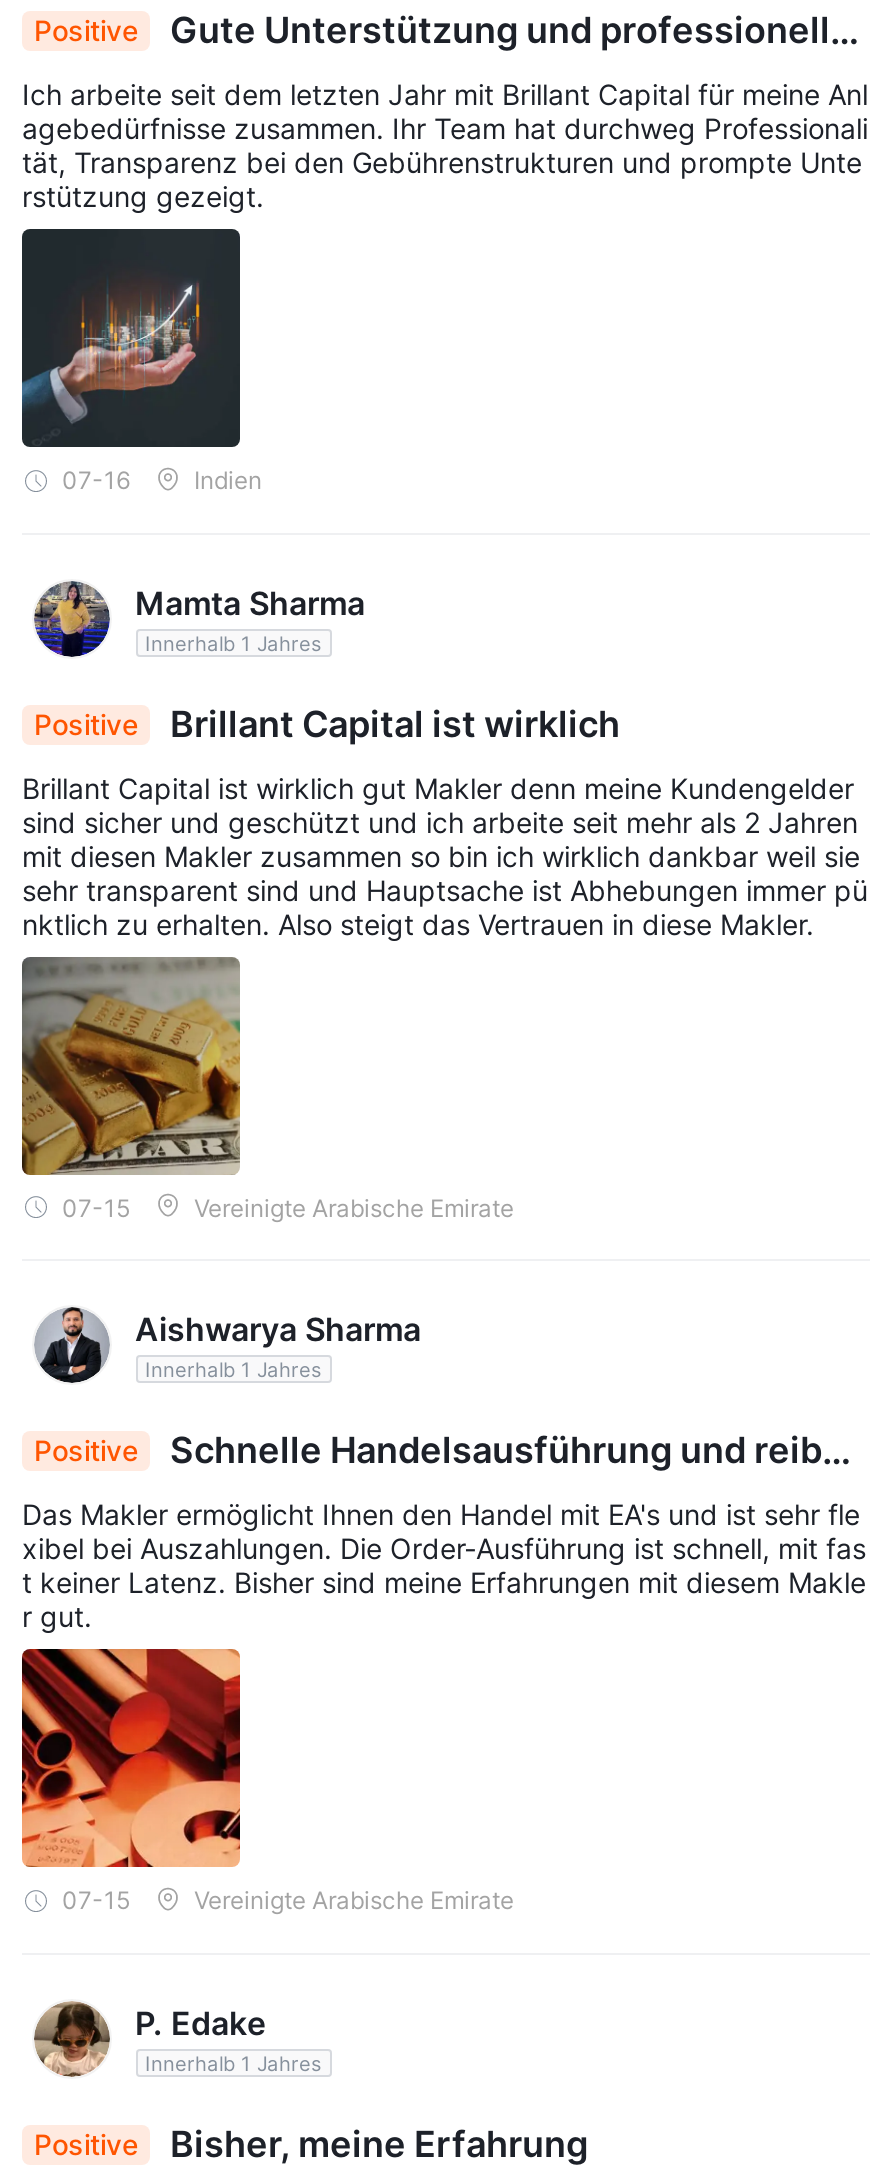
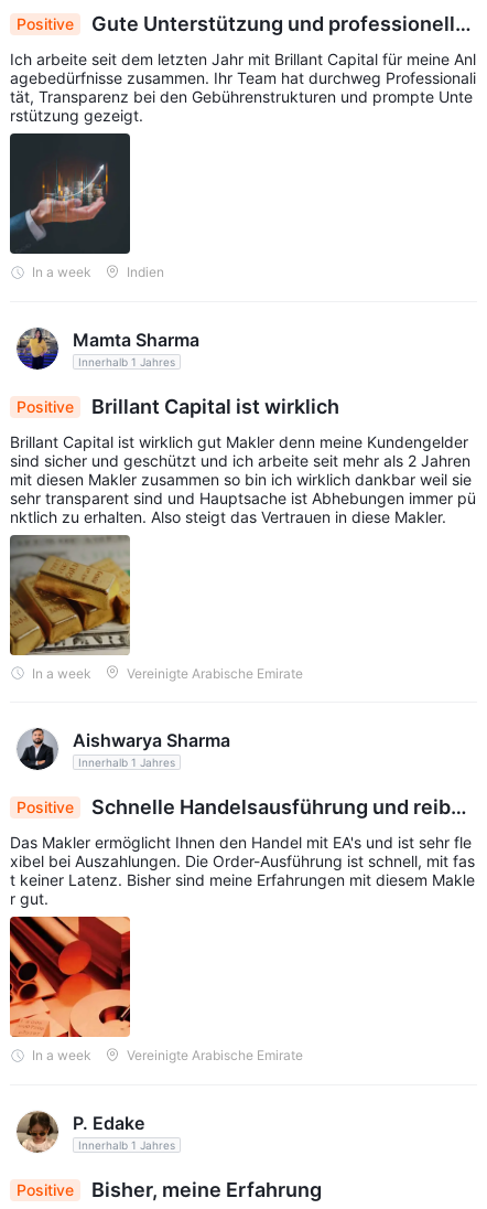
- 07-16
+ In a week

- 07-15
+ In a week

- 07-15
+ In a week
